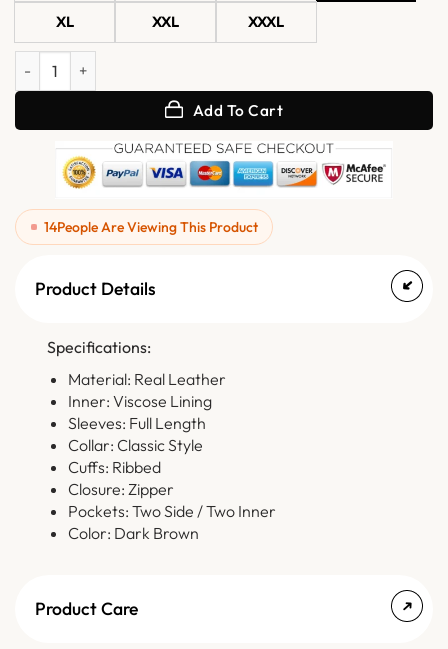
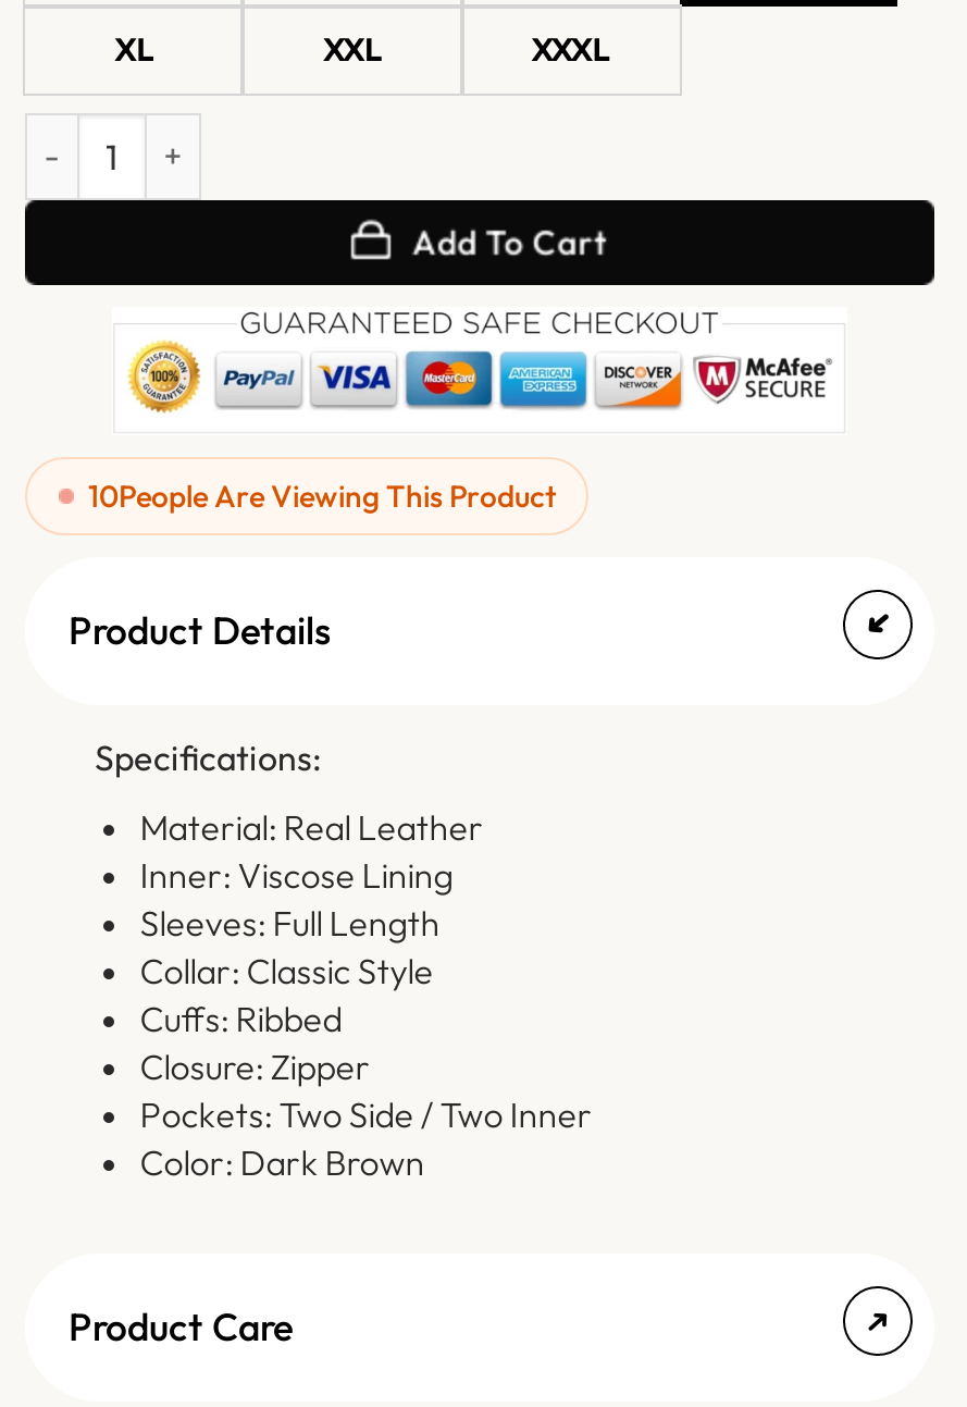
- 14People Are Viewing This Product
+ 10People Are Viewing This Product
